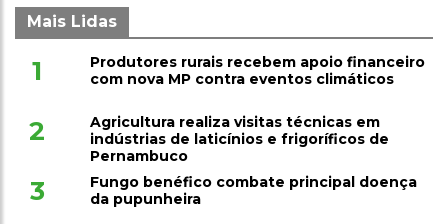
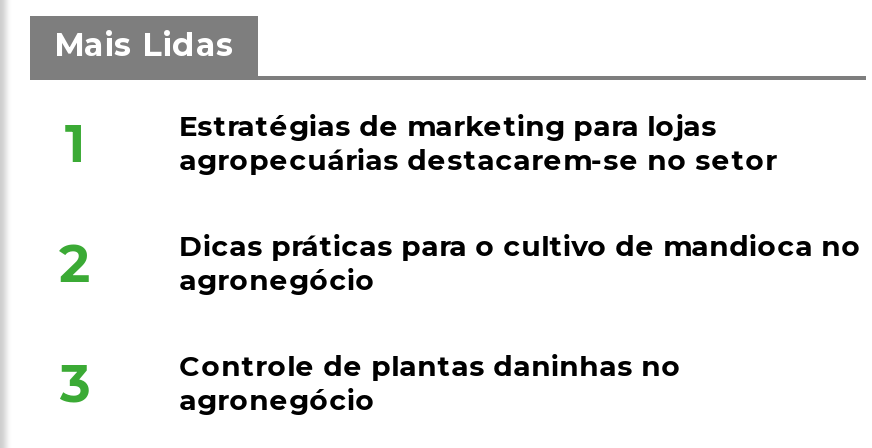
- Produtores rurais recebem apoio financeiro
- com nova MP contra eventos climáticos
+ Estratégias de marketing para lojas
+ agropecuárias destacarem-se no setor

- Agricultura realiza visitas técnicas em
- indústrias de laticínios e frigoríficos de
- Pernambuco
+ Dicas práticas para o cultivo de mandioca no
+ agronegócio

- Fungo benéfico combate principal doença
- da pupunheira
+ Controle de plantas daninhas no
+ agronegócio
